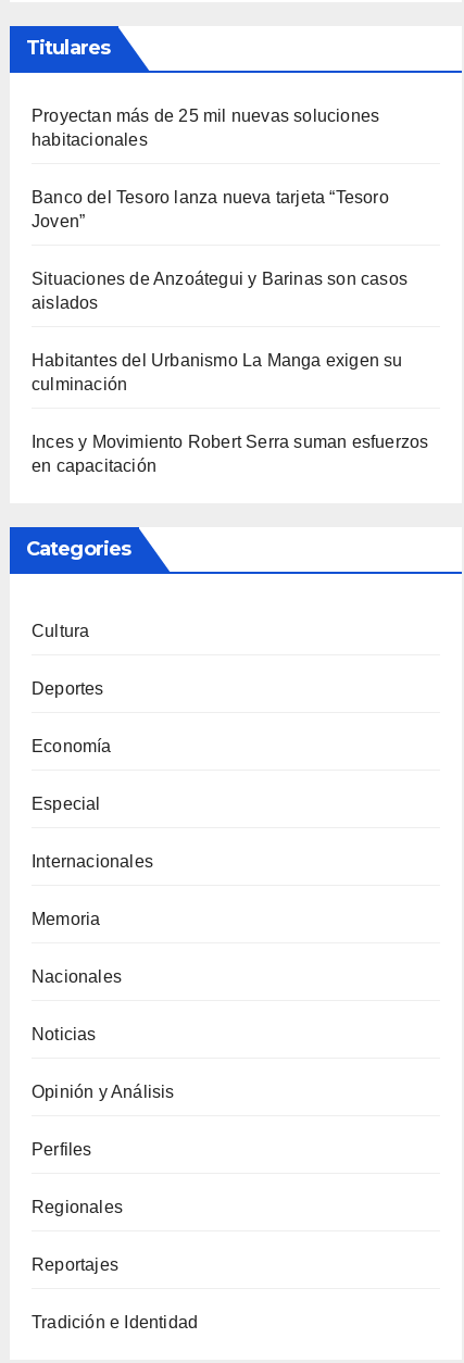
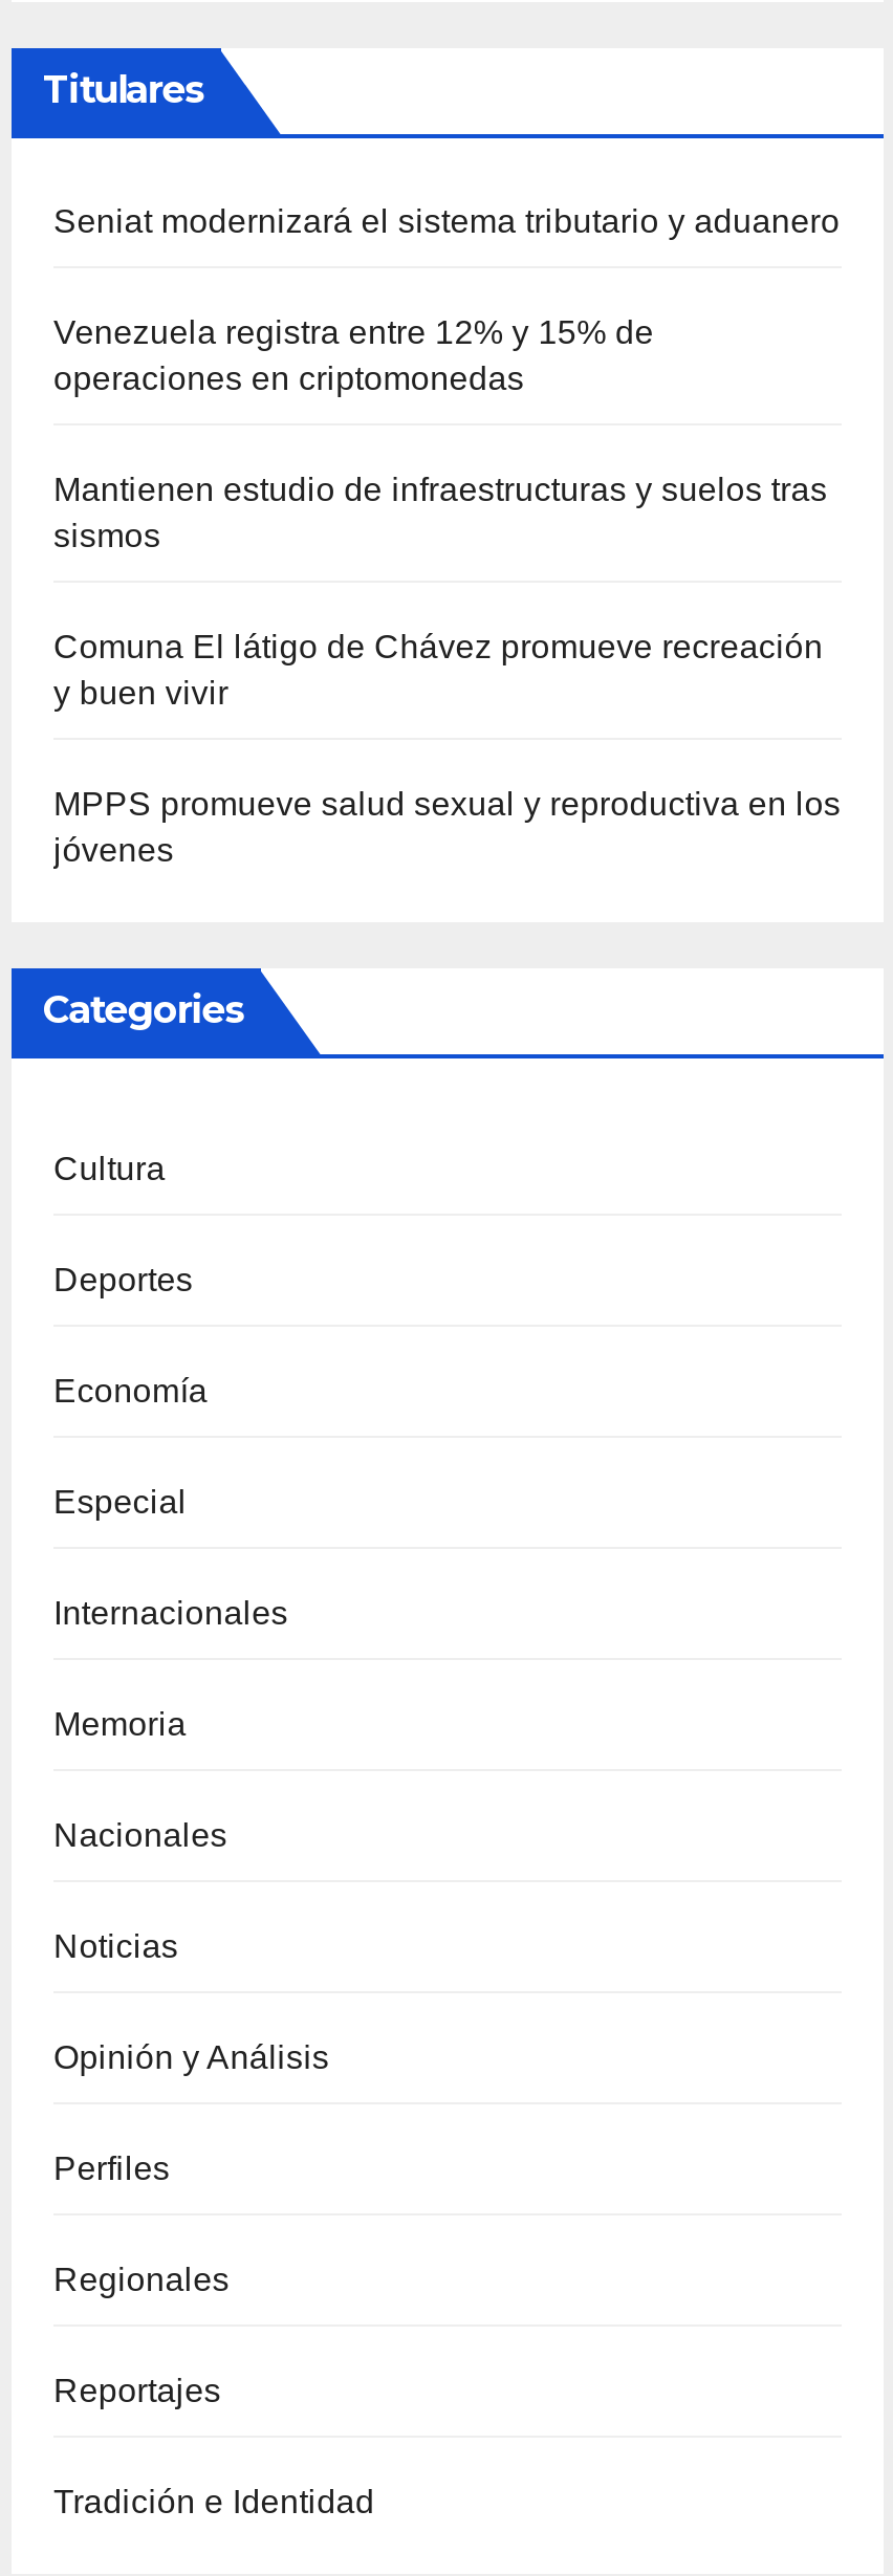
- Proyectan más de 25 mil nuevas soluciones
- habitacionales
+ Seniat modernizará el sistema tributario y aduanero

- Banco del Tesoro lanza nueva tarjeta “Tesoro
- Joven”
+ Venezuela registra entre 12% y 15% de
+ operaciones en criptomonedas

- Situaciones de Anzoátegui y Barinas son casos
- aislados
+ Mantienen estudio de infraestructuras y suelos tras
+ sismos

- Habitantes del Urbanismo La Manga exigen su
- culminación
+ Comuna El látigo de Chávez promueve recreación
+ y buen vivir

- Inces y Movimiento Robert Serra suman esfuerzos
- en capacitación
+ MPPS promueve salud sexual y reproductiva en los
+ jóvenes
